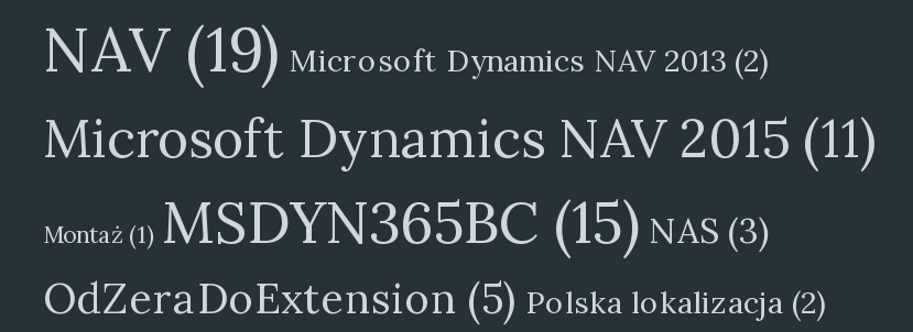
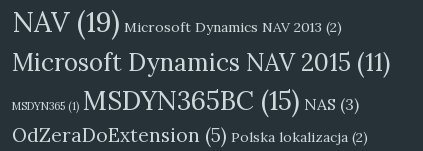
- Montaż(1) MSDYN365BC (15) NAS(3)
+ MSDYN365(1) MSDYN365BC (15) NAS(3)
